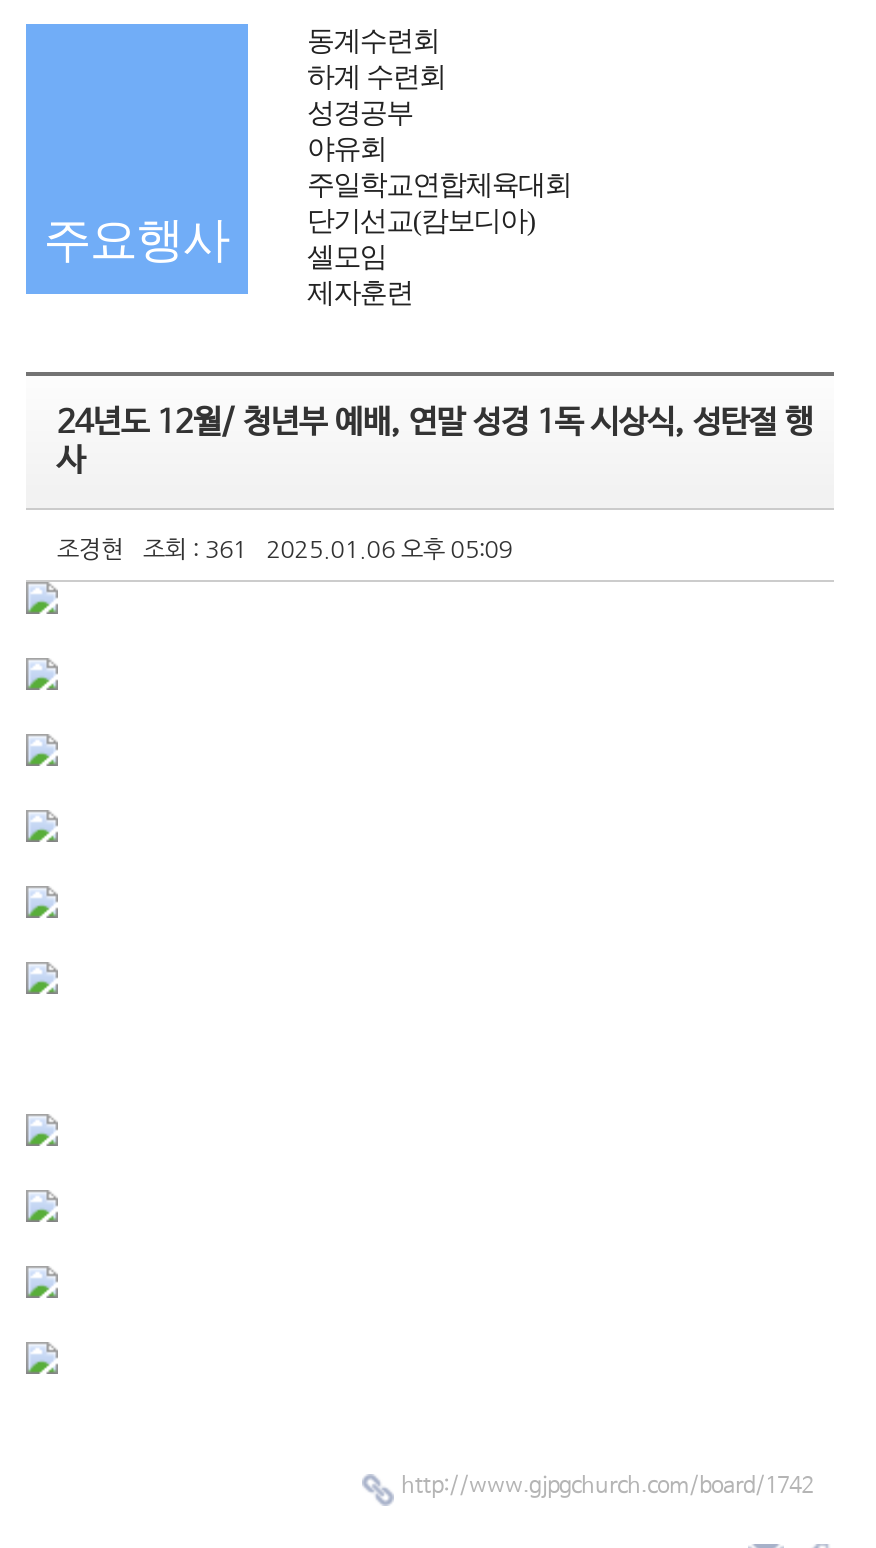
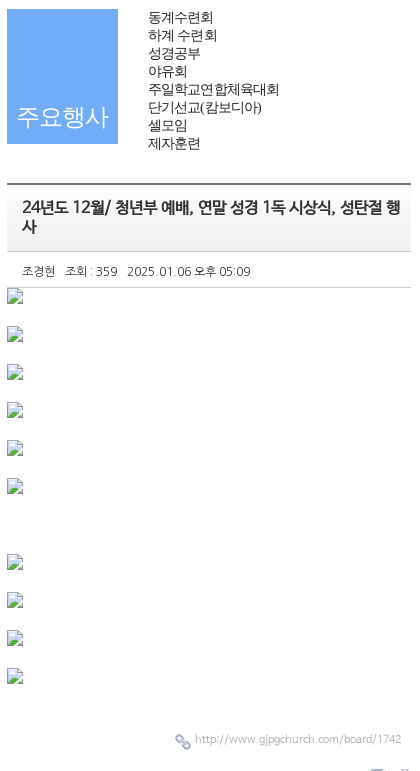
- 조경현 조회 : 361 2025.01.06 오후 05:09
+ 조경현 조회 : 359 2025.01.06 오후 05:09
